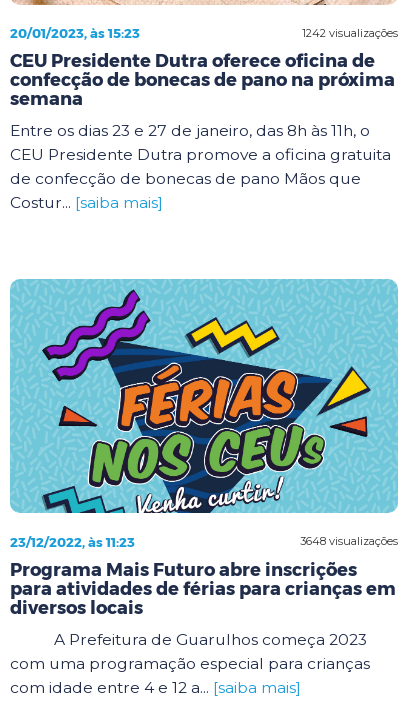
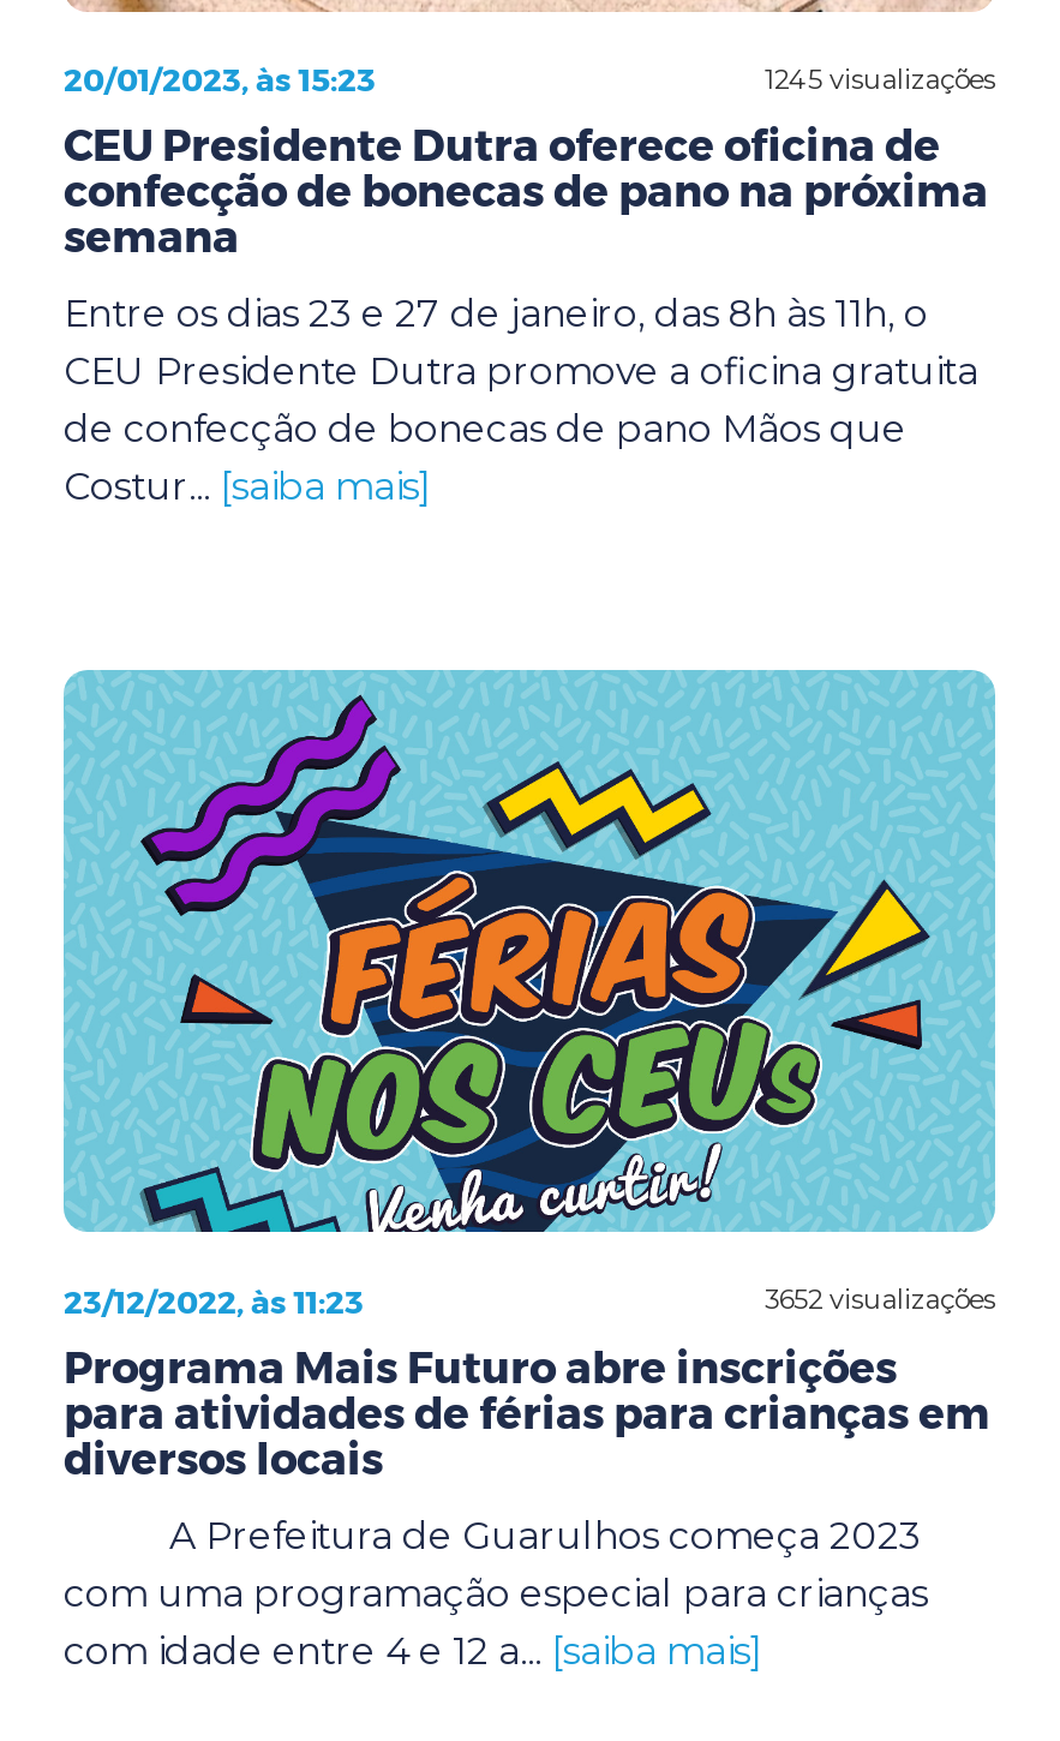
- 1242 visualizações
+ 1245 visualizações

- 3648 visualizações
+ 3652 visualizações
